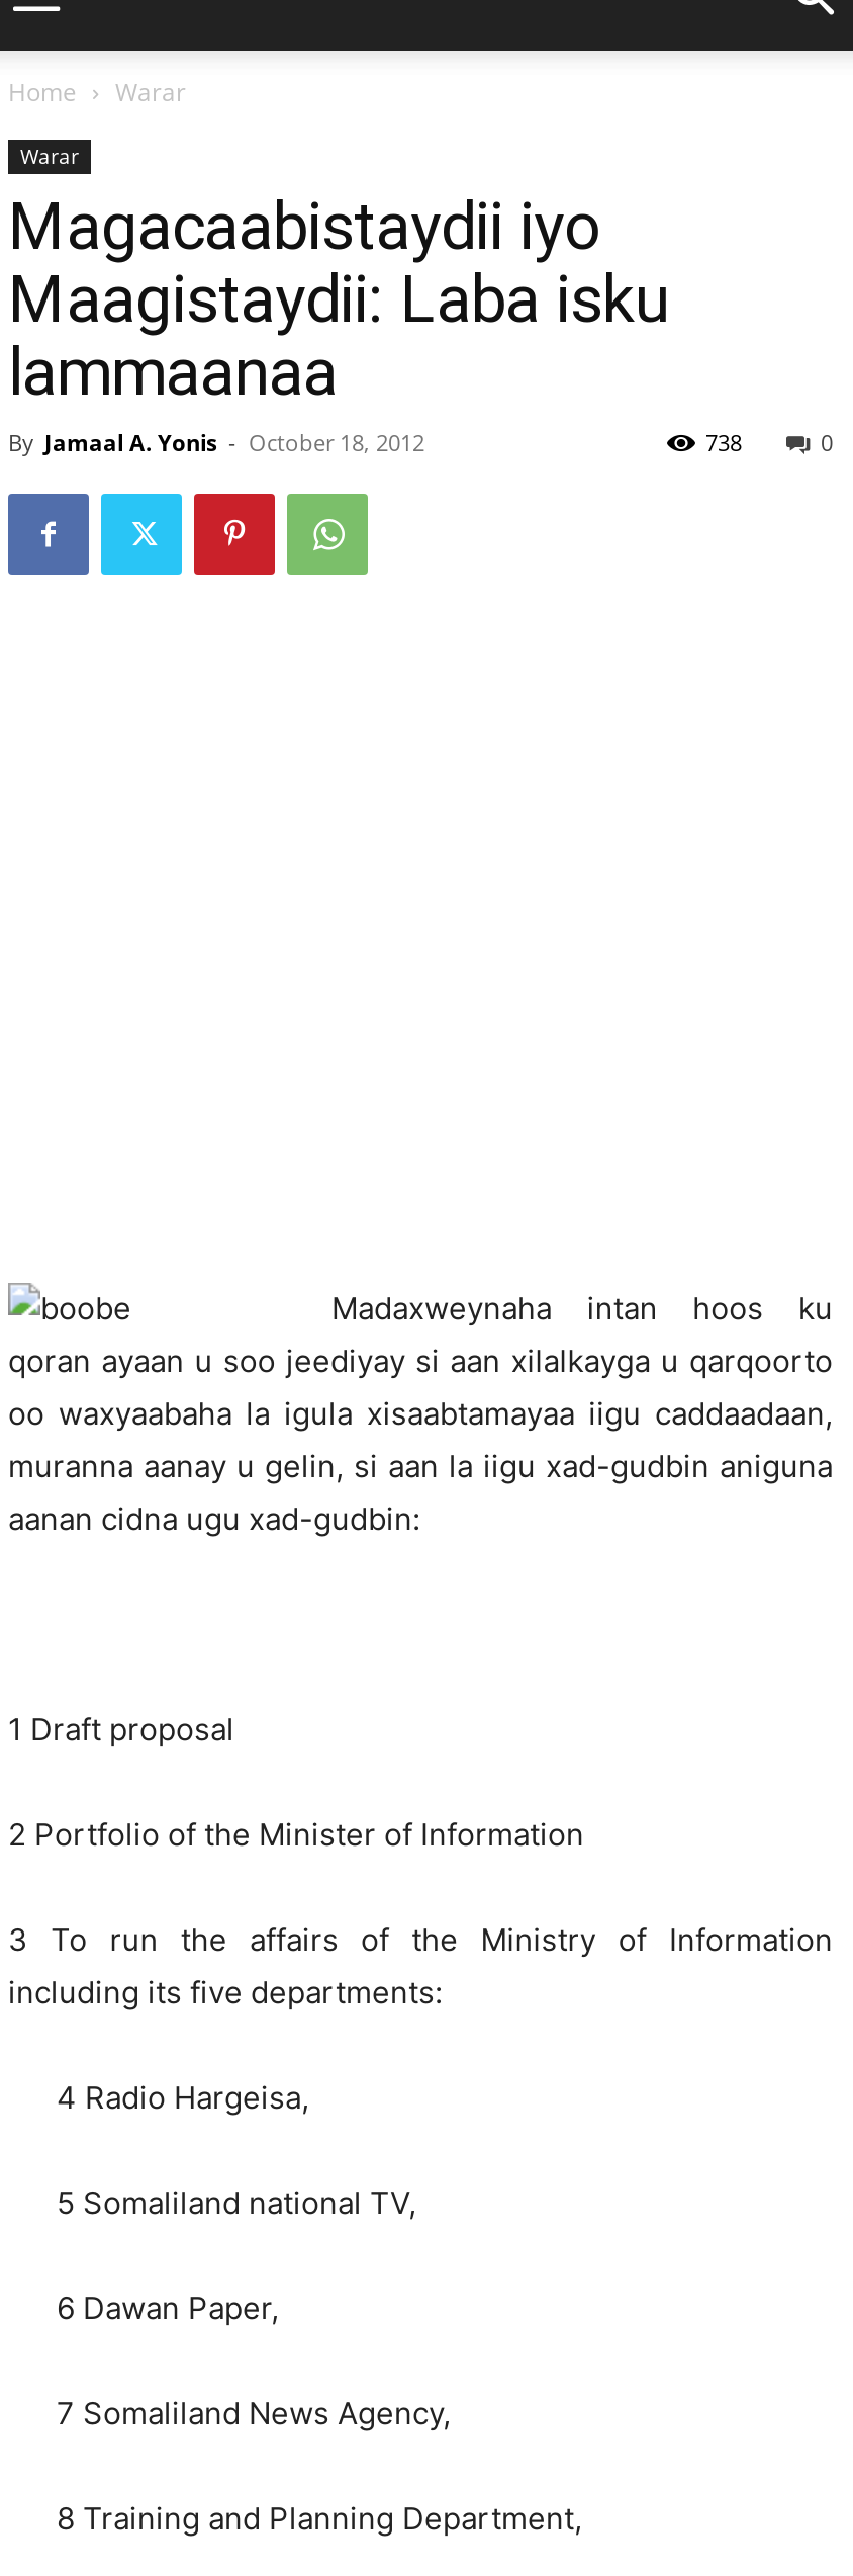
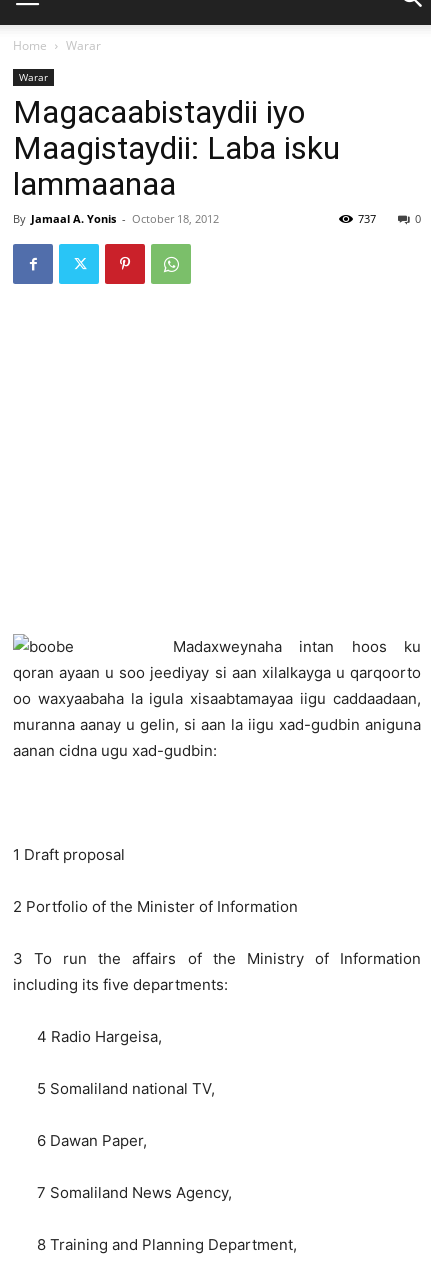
- 738
+ 737
